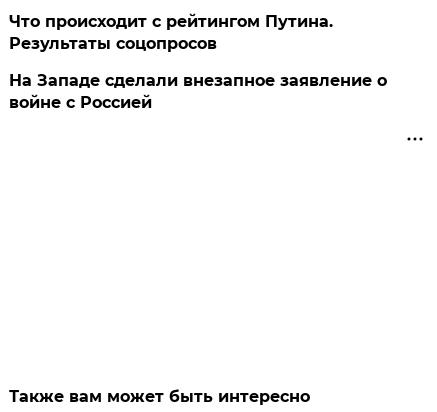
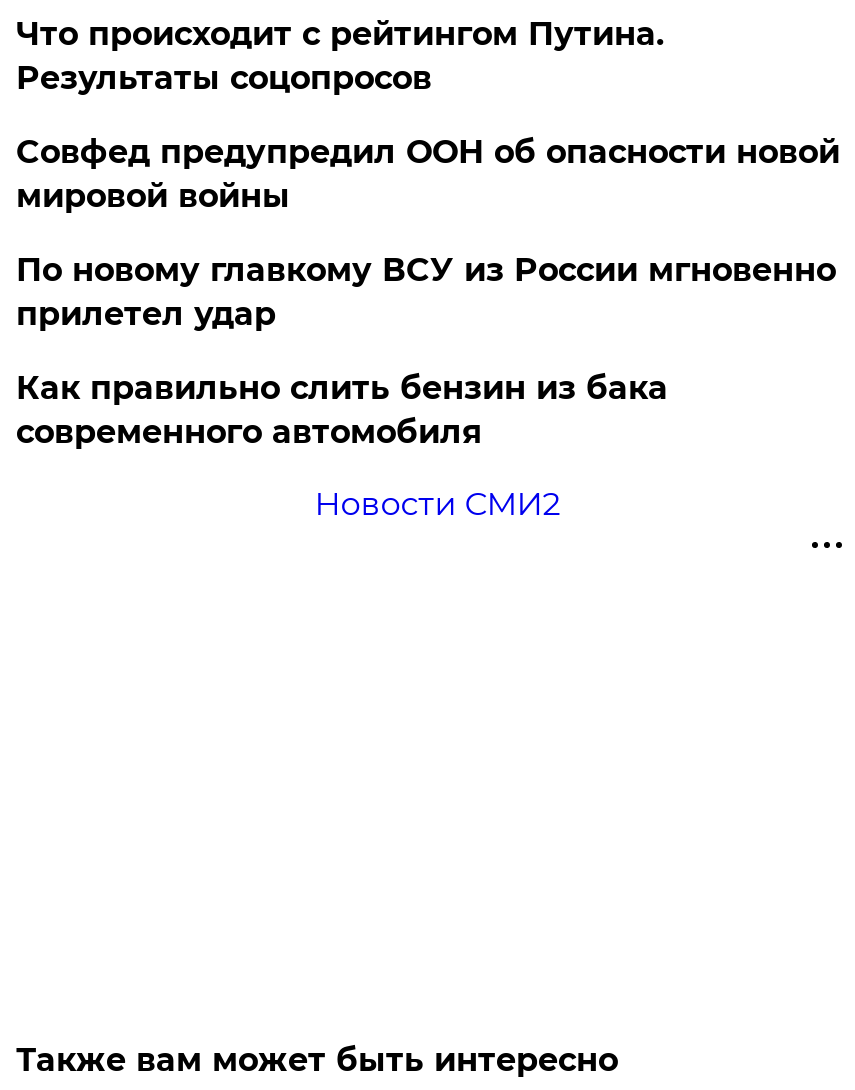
- На Западе сделали внезапное заявление о
- войне с Россией
+ Совфед предупредил ООН об опасности новой
+ мировой войны
+ По новому главкому ВСУ из России мгновенно
+ прилетел удар
+ Как правильно слить бензин из бака
+ современного автомобиля
+ Новости СМИ2
